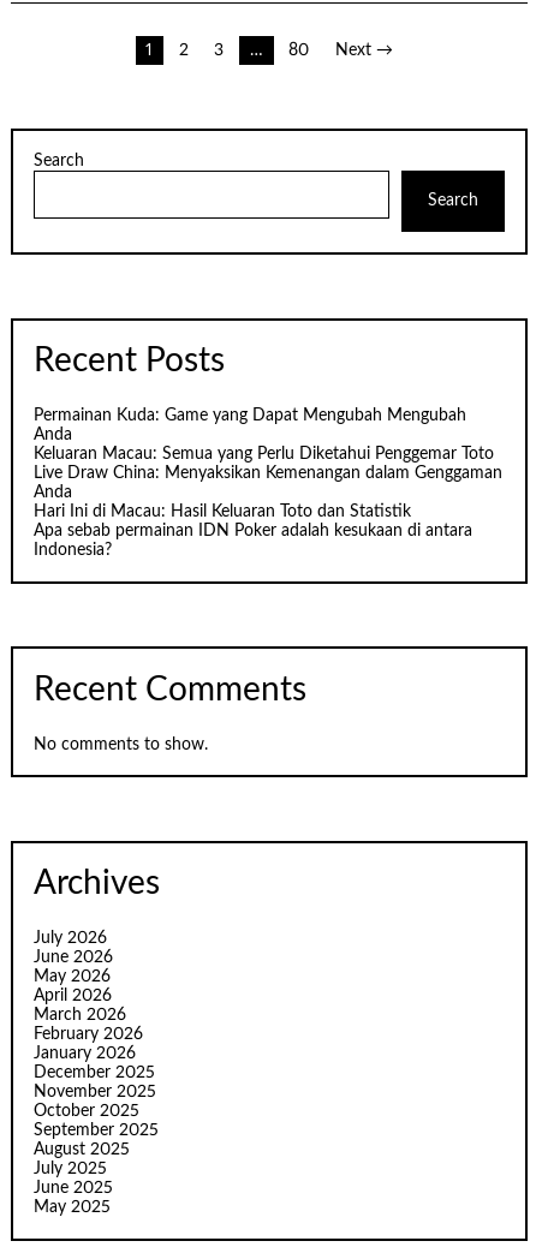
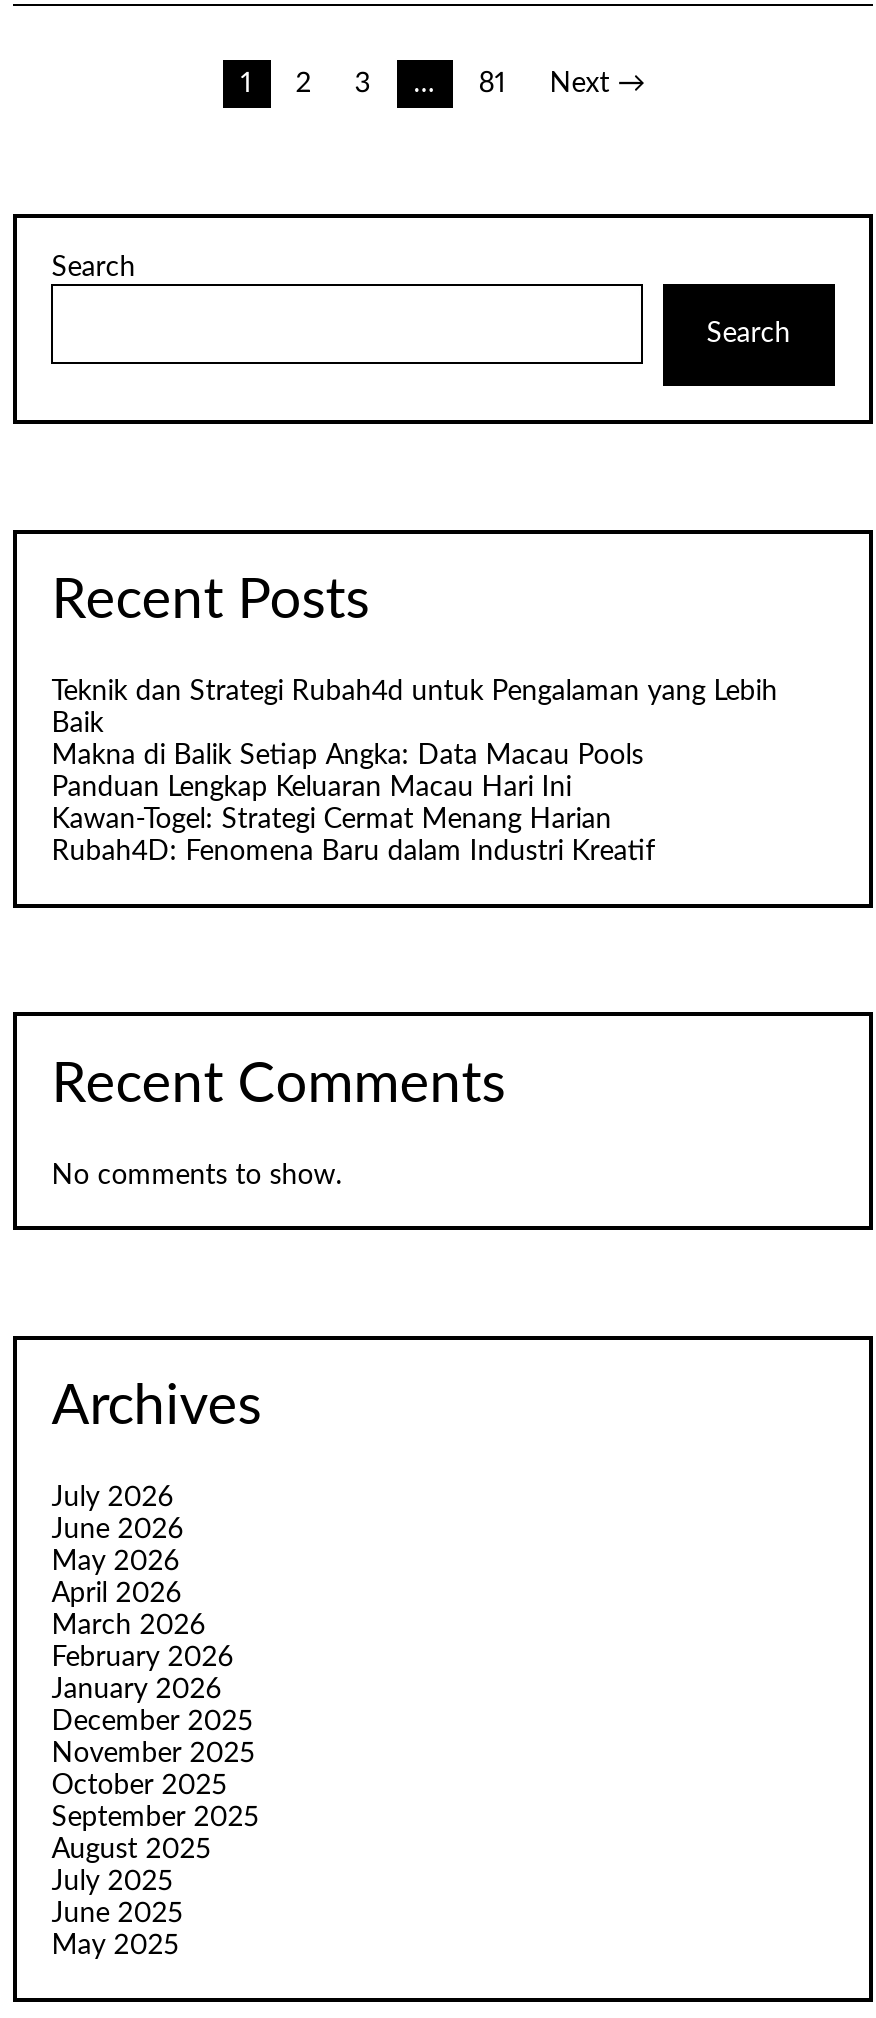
- 80
+ 81

- Permainan Kuda: Game yang Dapat Mengubah Mengubah
- Anda
- Keluaran Macau: Semua yang Perlu Diketahui Penggemar Toto
- Live Draw China: Menyaksikan Kemenangan dalam Genggaman
- Anda
- Hari Ini di Macau: Hasil Keluaran Toto dan Statistik
- Apa sebab permainan IDN Poker adalah kesukaan di antara
- Indonesia?
+ Teknik dan Strategi Rubah4d untuk Pengalaman yang Lebih
+ Baik
+ Makna di Balik Setiap Angka: Data Macau Pools
+ Panduan Lengkap Keluaran Macau Hari Ini
+ Kawan-Togel: Strategi Cermat Menang Harian
+ Rubah4D: Fenomena Baru dalam Industri Kreatif
